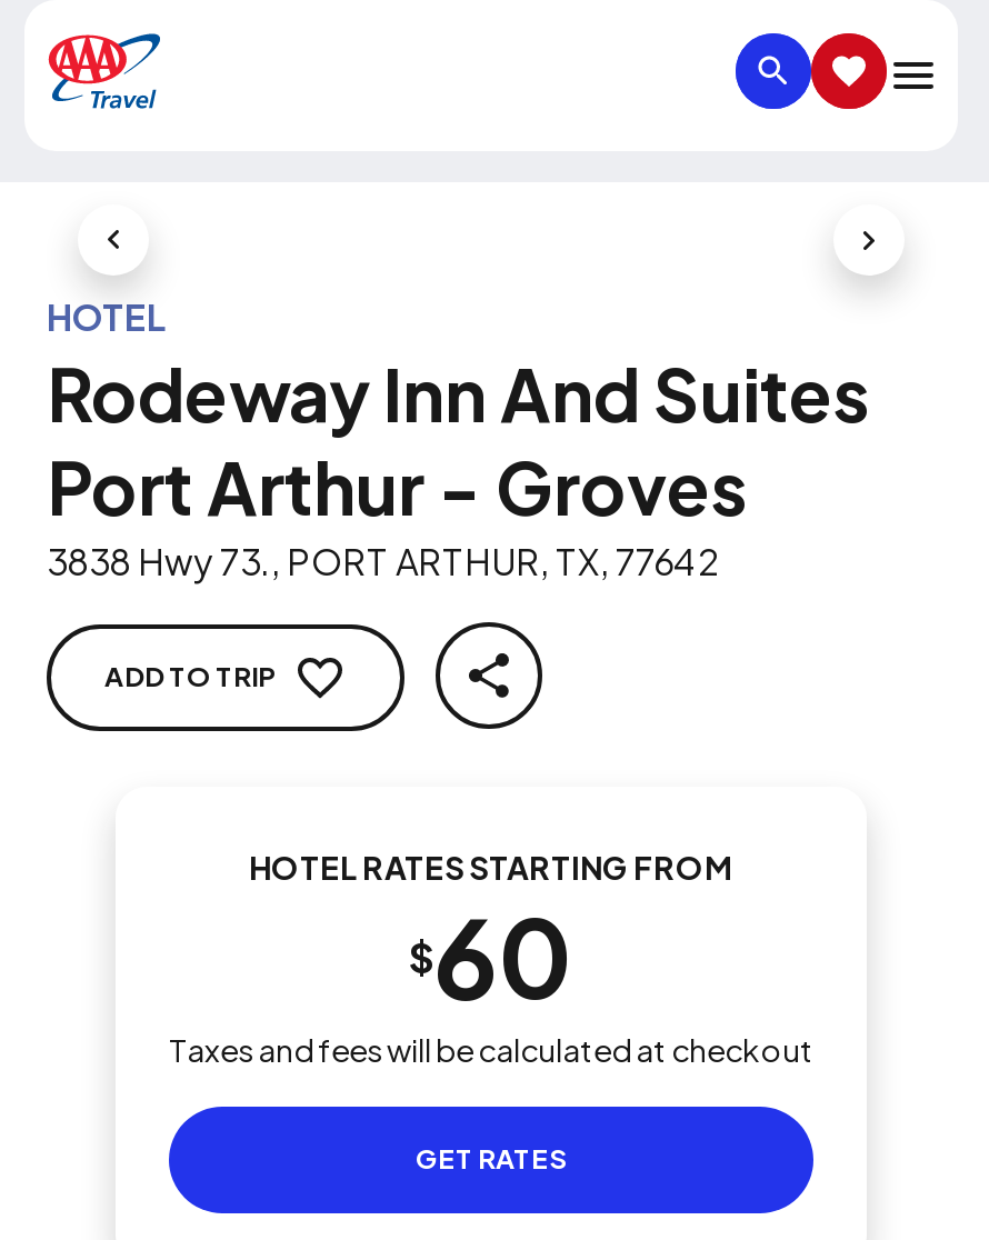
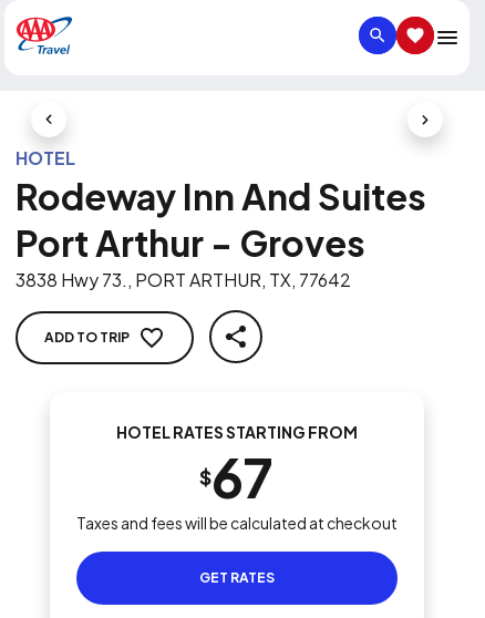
- $60
+ $67
